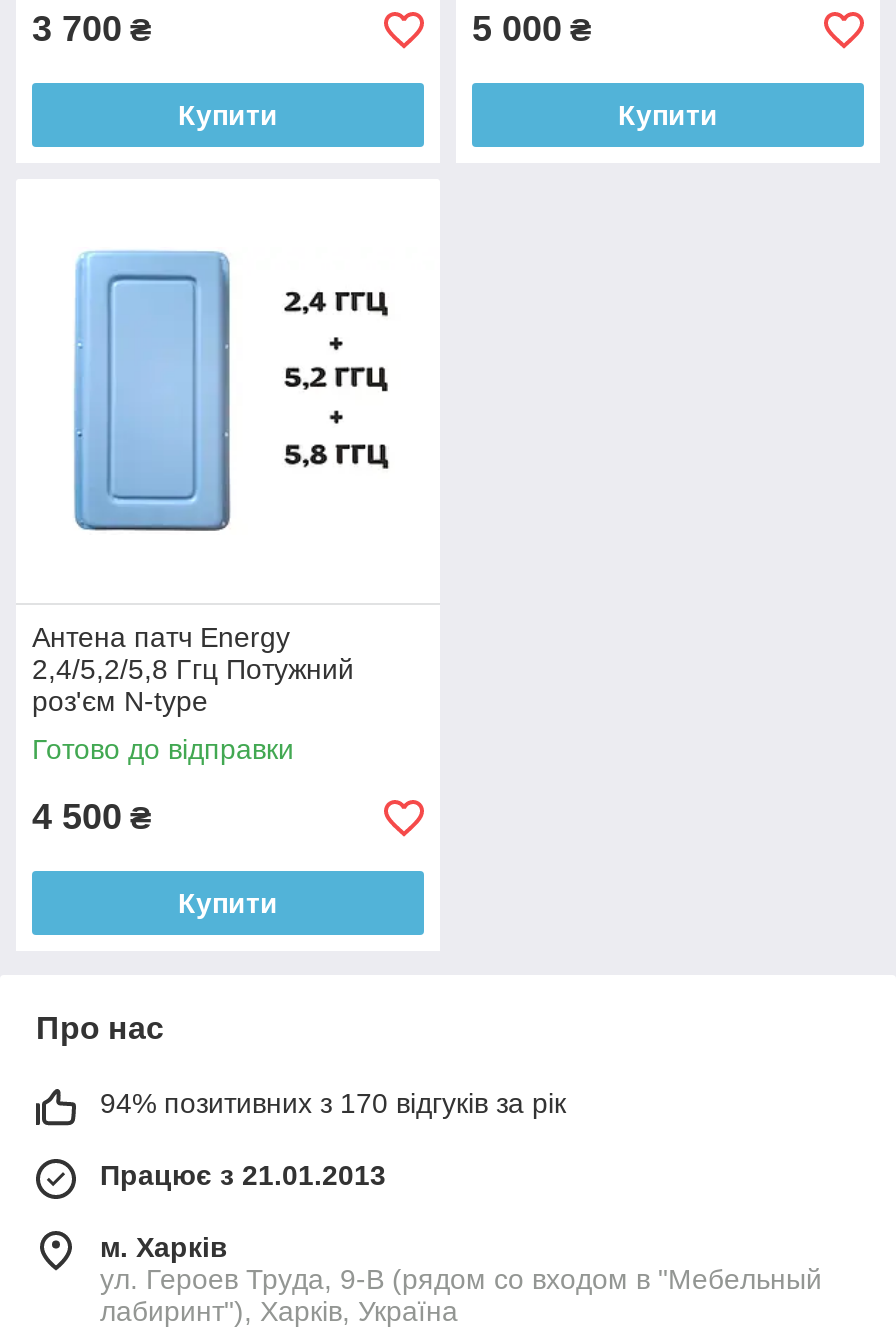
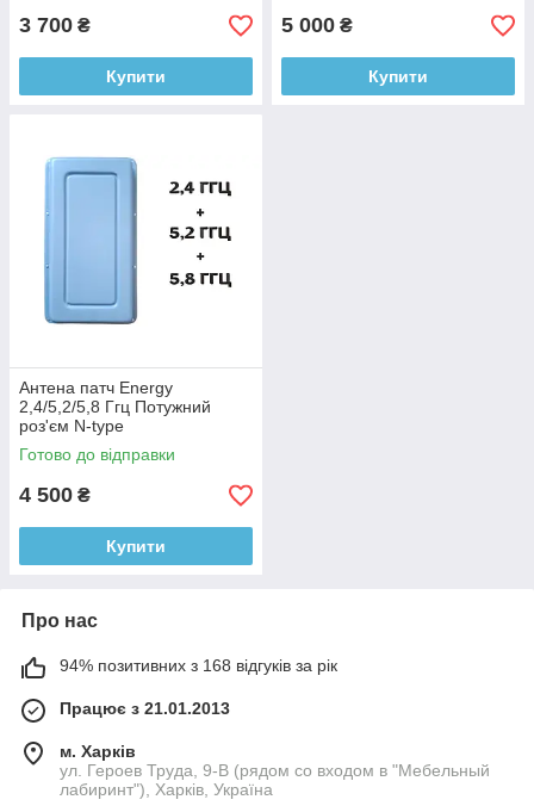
- 94% позитивних з 170 відгуків за рік
+ 94% позитивних з 168 відгуків за рік
